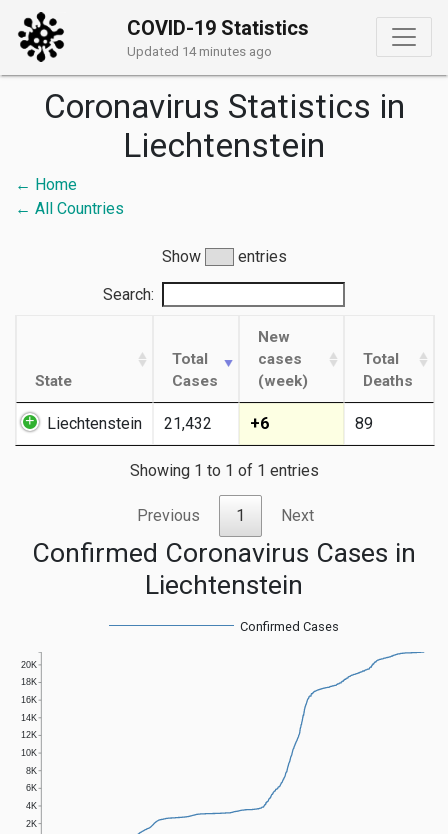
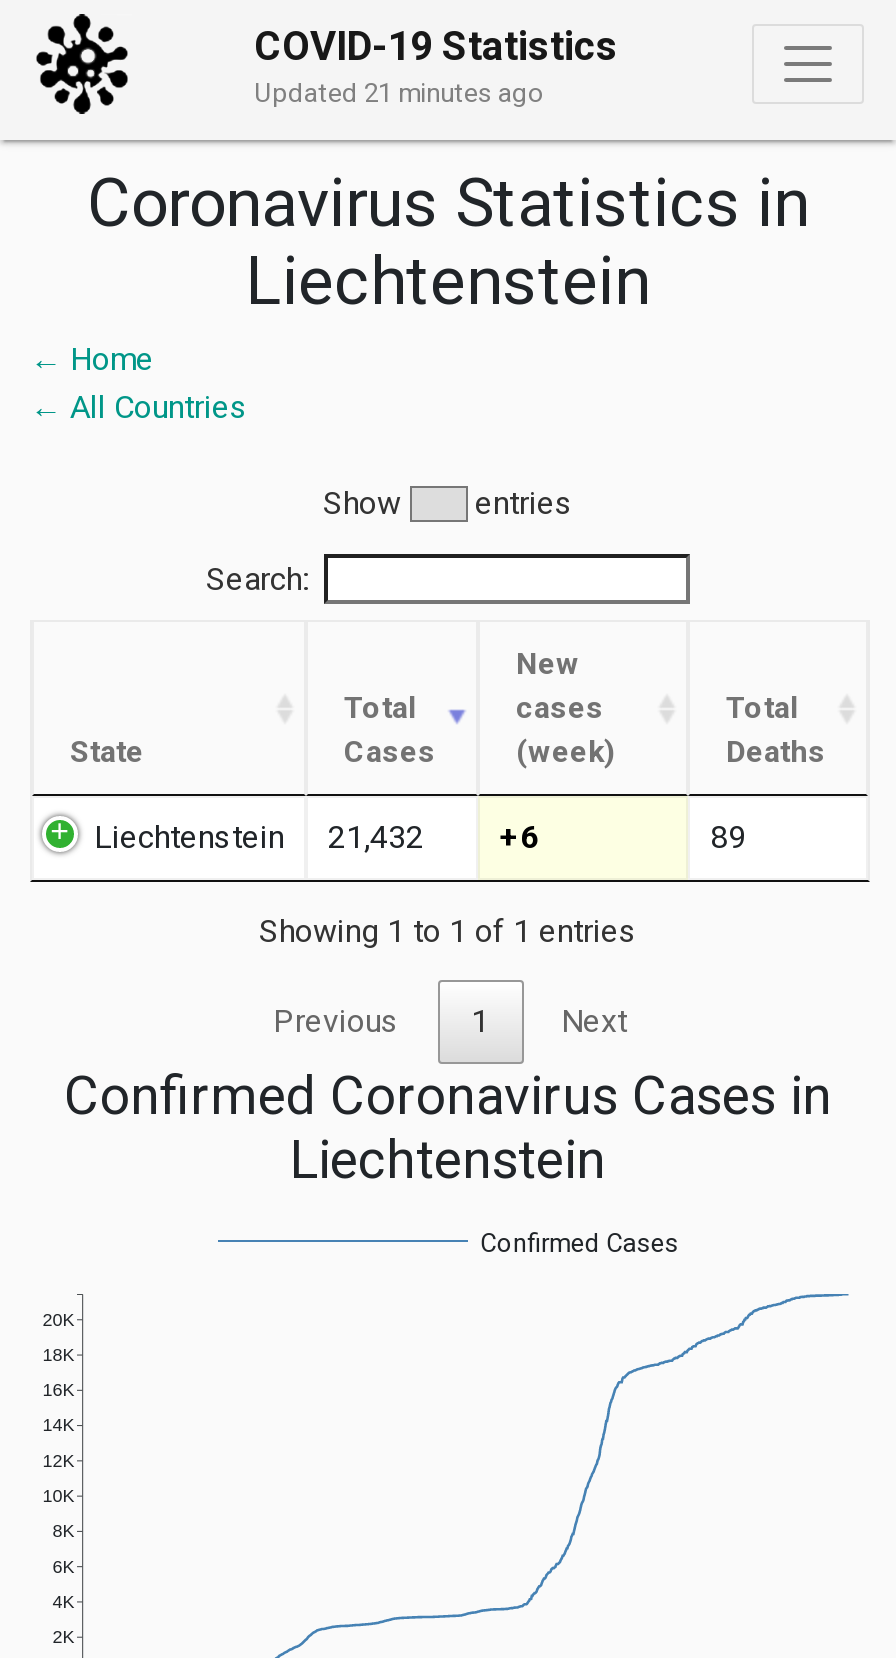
- Updated 14 minutes ago
+ Updated 21 minutes ago
